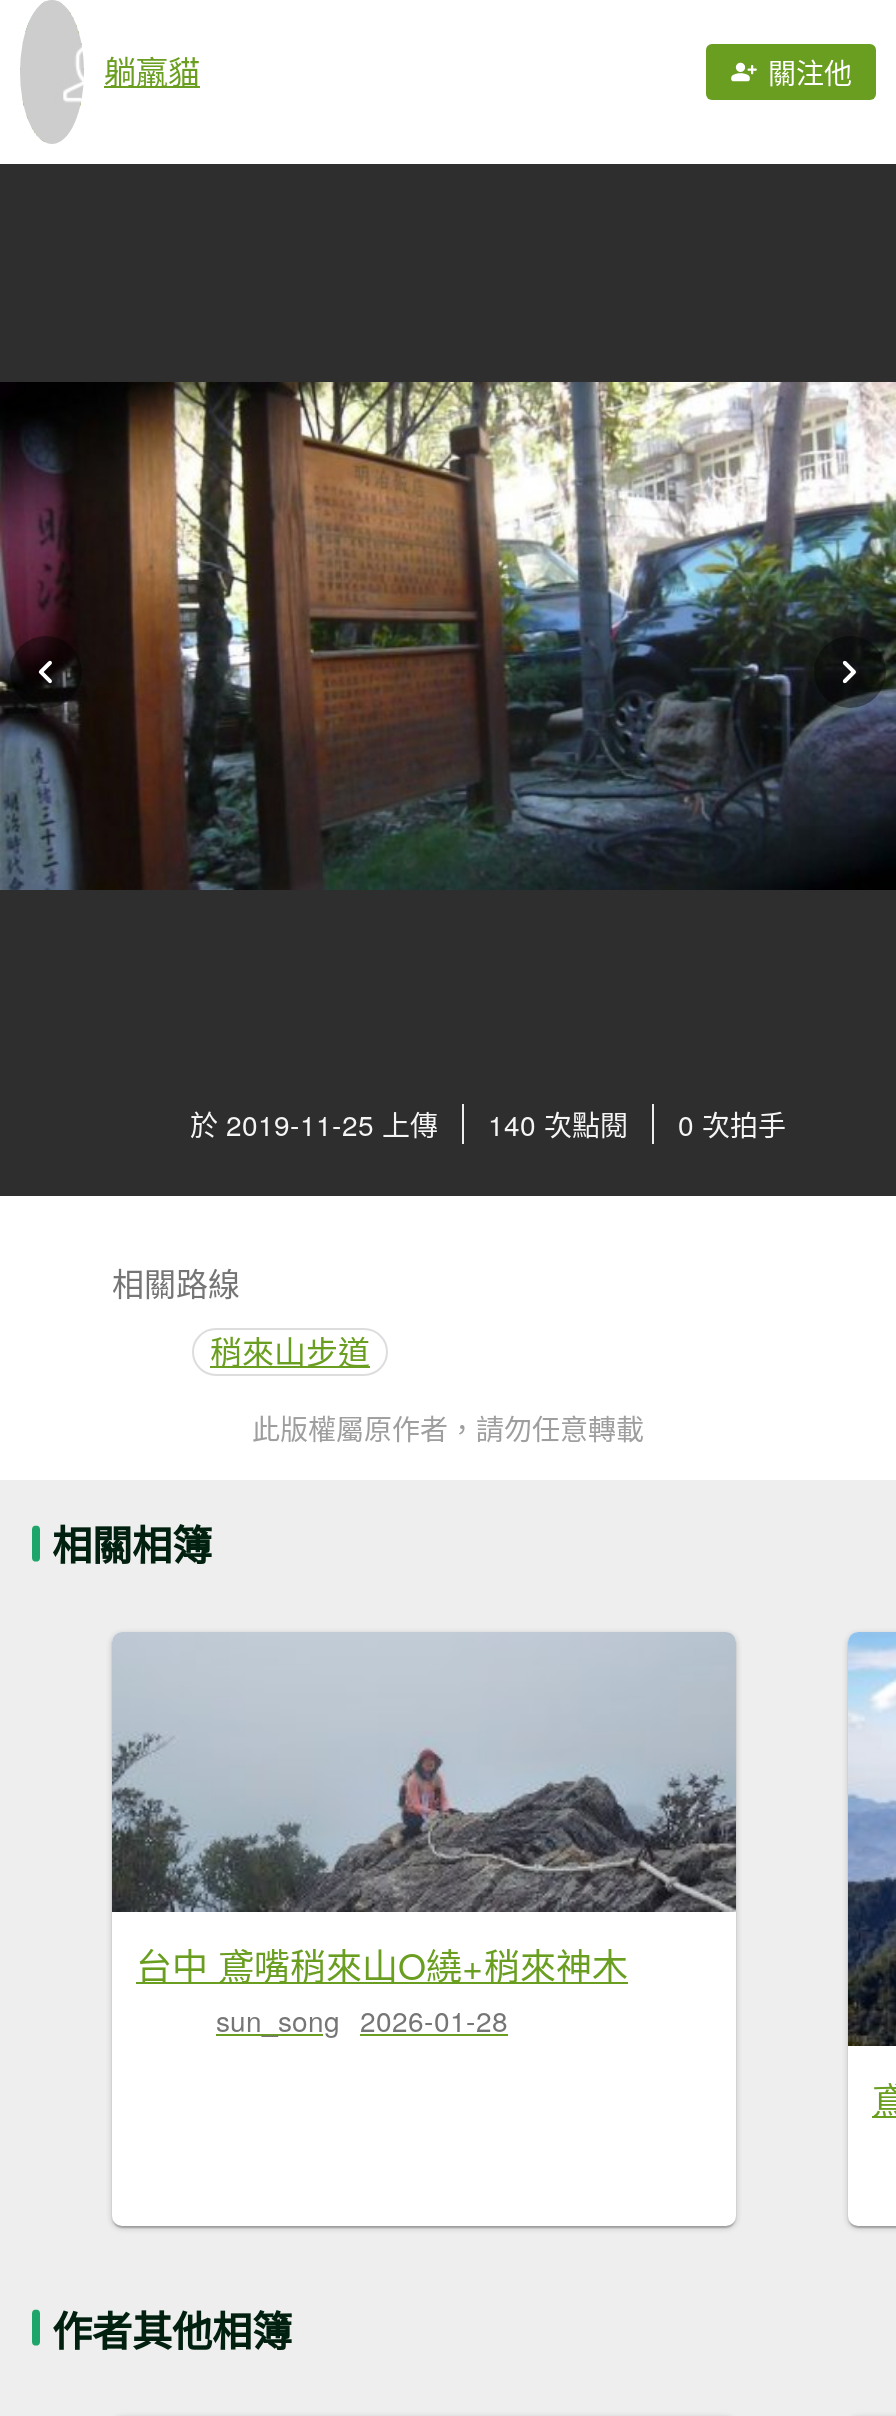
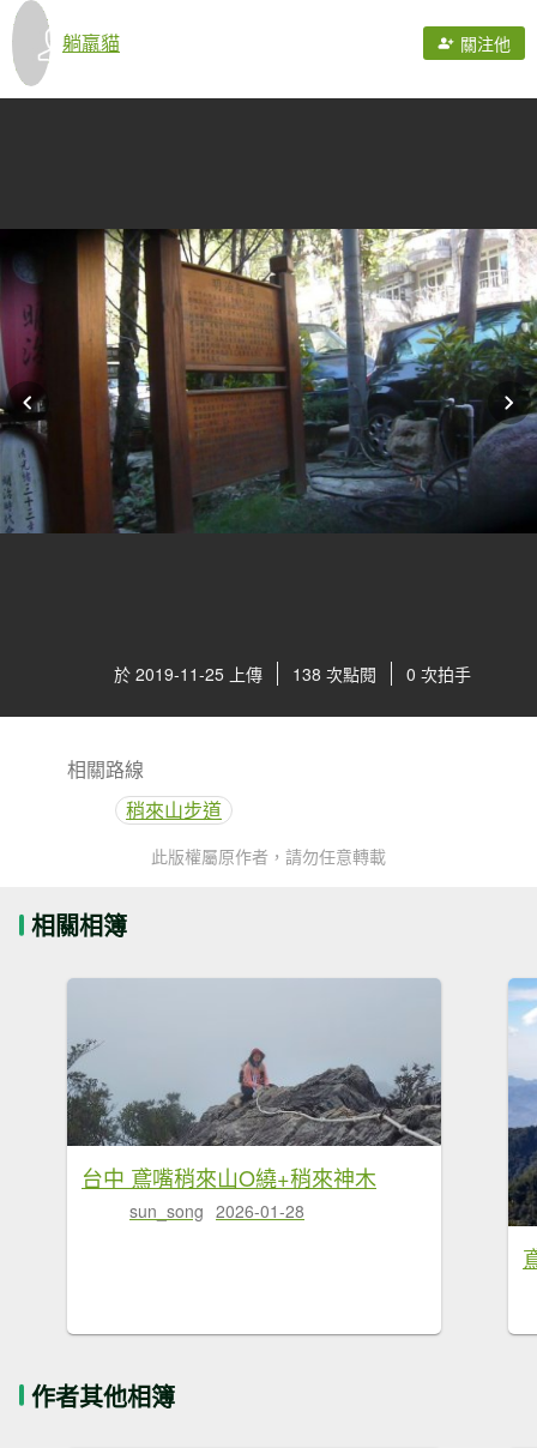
- 於 2019-11-25 上傳 140 次點閱 0 次拍手
+ 於 2019-11-25 上傳 138 次點閱 0 次拍手
